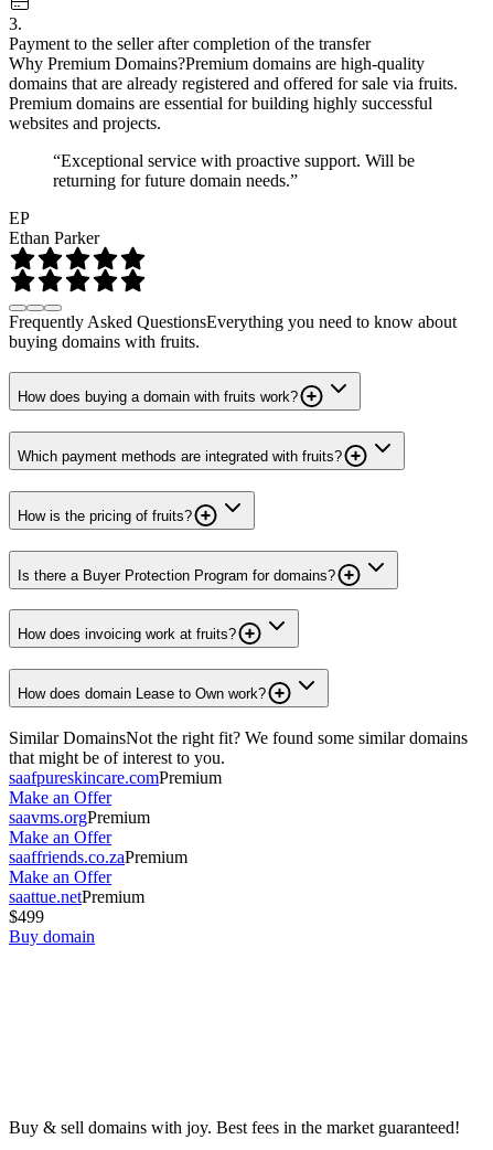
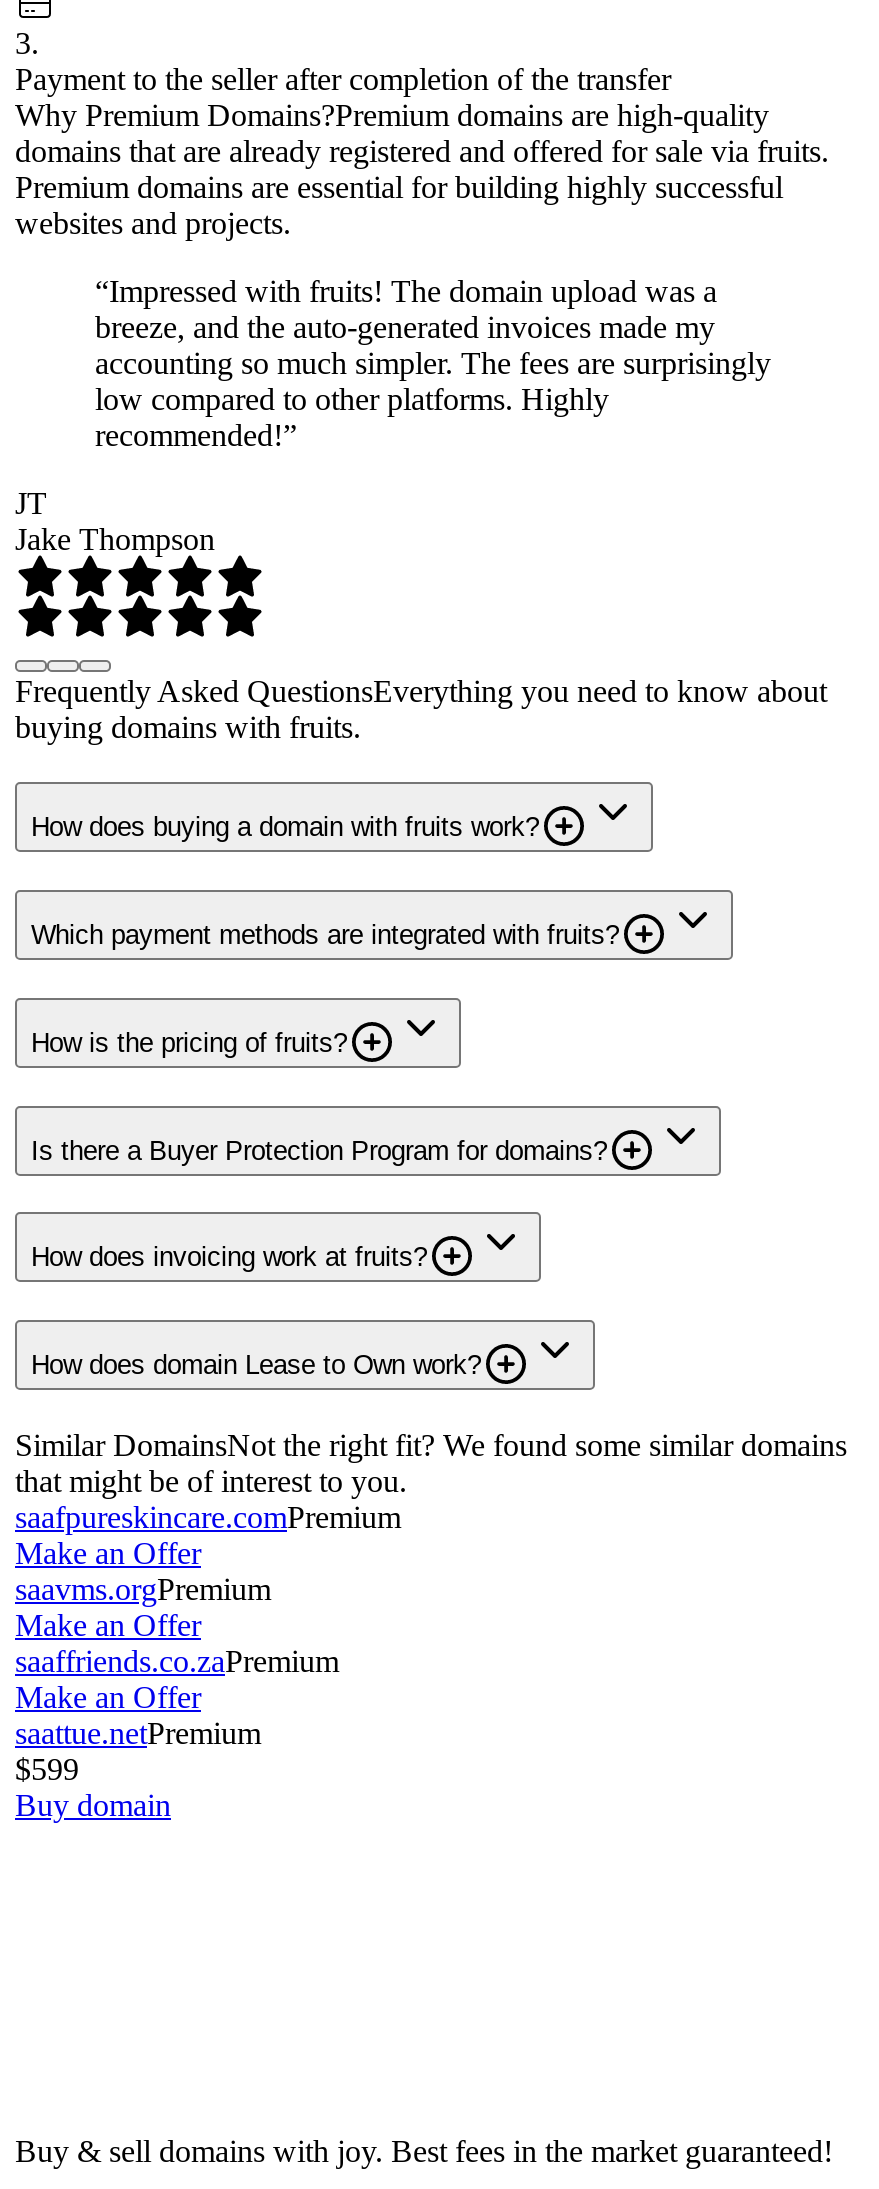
- “Exceptional service with proactive support. Will be
- returning for future domain needs.”
+ “Impressed with fruits! The domain upload was a
+ breeze, and the auto-generated invoices made my
+ accounting so much simpler. The fees are surprisingly
+ low compared to other platforms. Highly
+ recommended!”

- EP
- Ethan Parker
+ JT
+ Jake Thompson

- $499
+ $599
